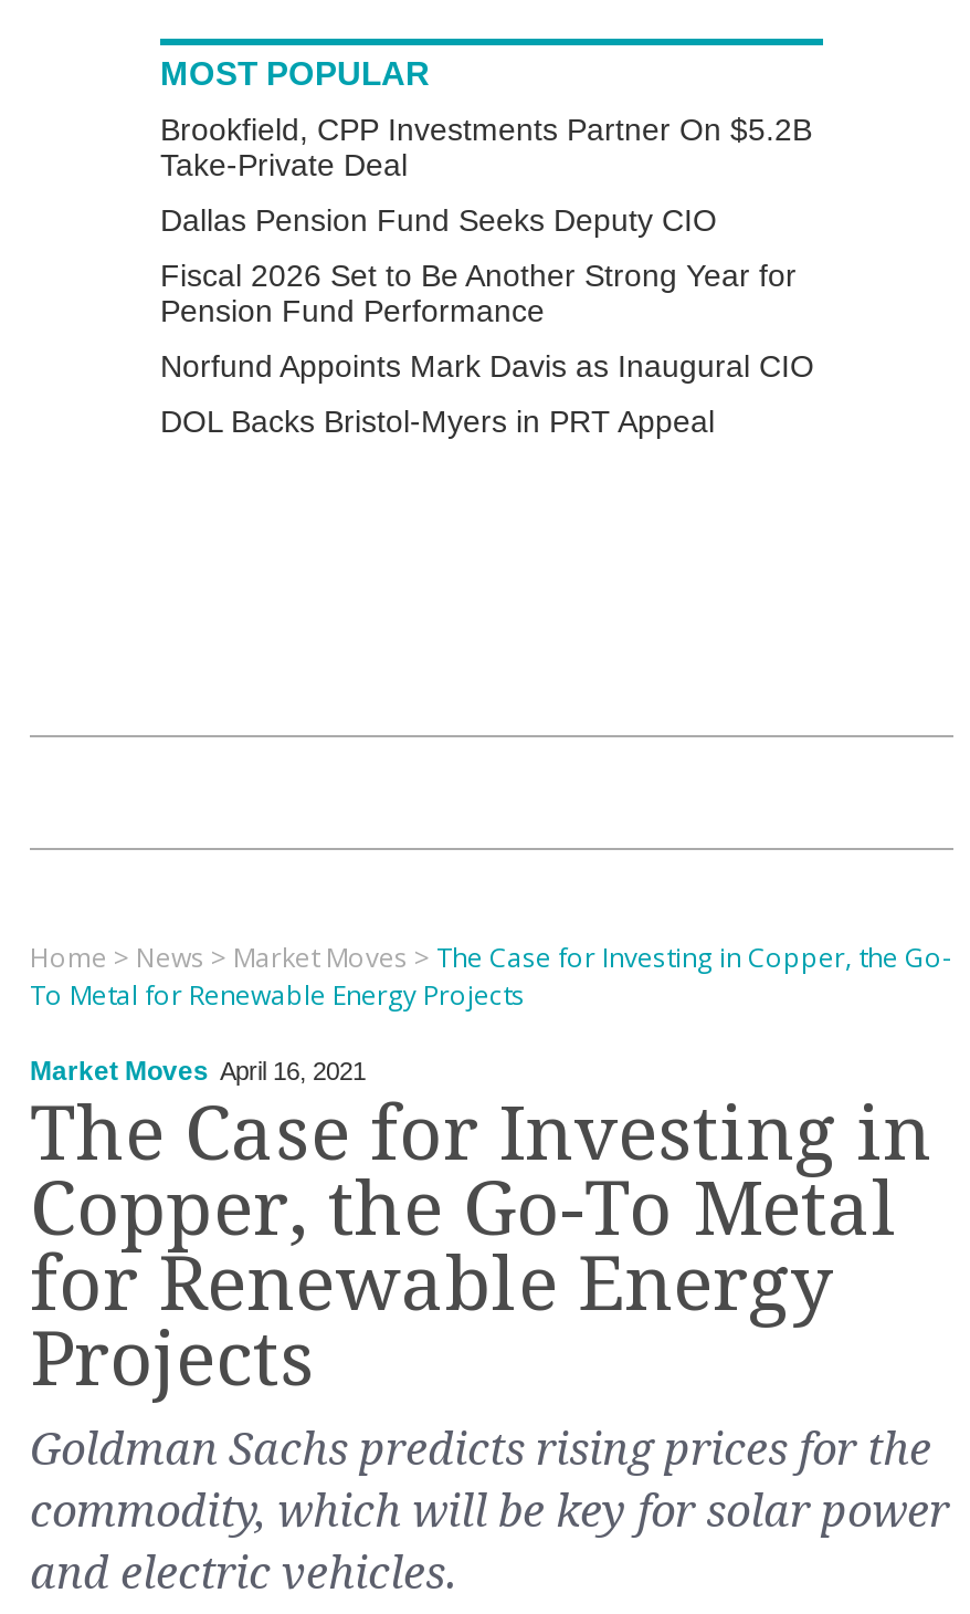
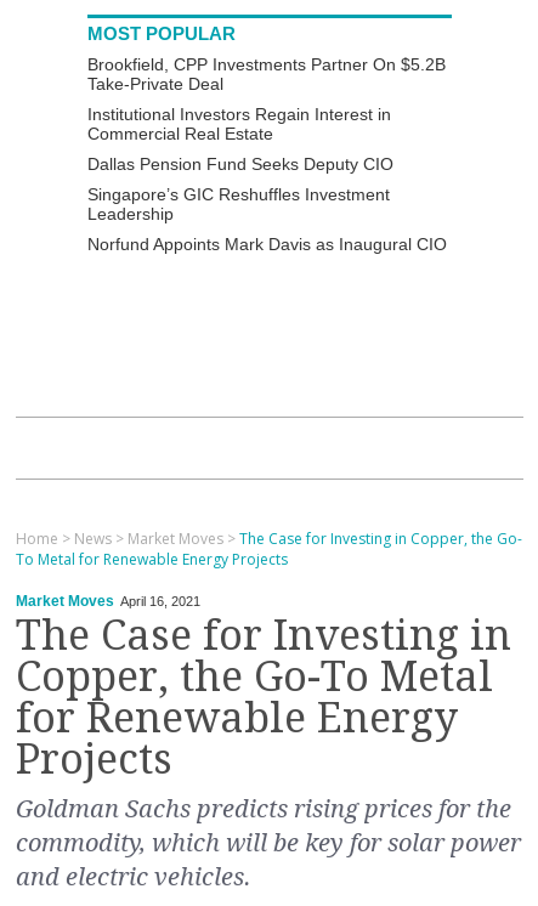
+ Institutional Investors Regain Interest in
+ Commercial Real Estate

moved down: Dallas Pension Fund Seeks Deputy CIO

- Fiscal 2026 Set to Be Another Strong Year for
- Pension Fund Performance
+ Singapore’s GIC Reshuffles Investment
+ Leadership

moved down: Norfund Appoints Mark Davis as Inaugural CIO

- DOL Backs Bristol-Myers in PRT Appeal
